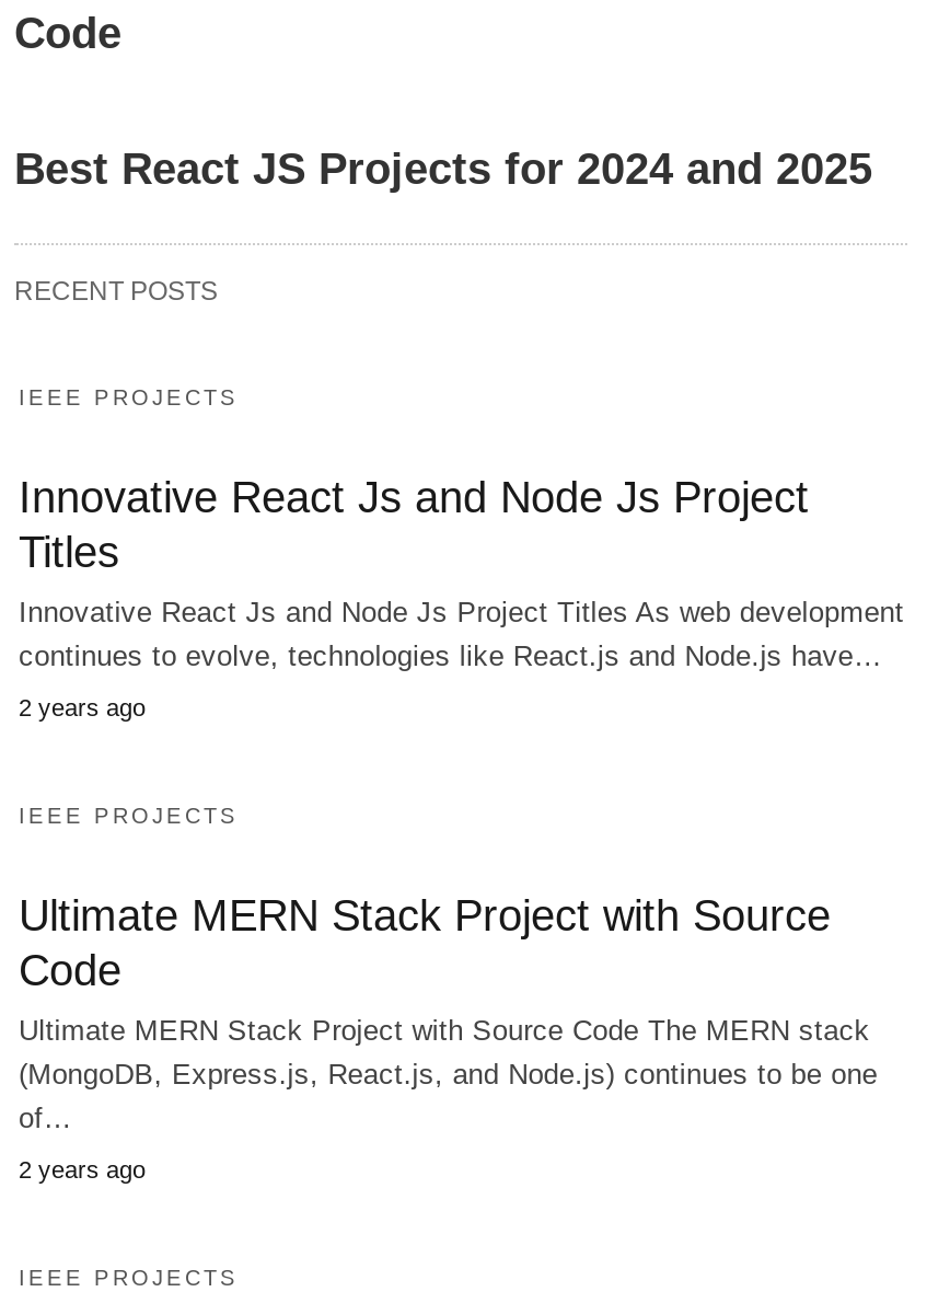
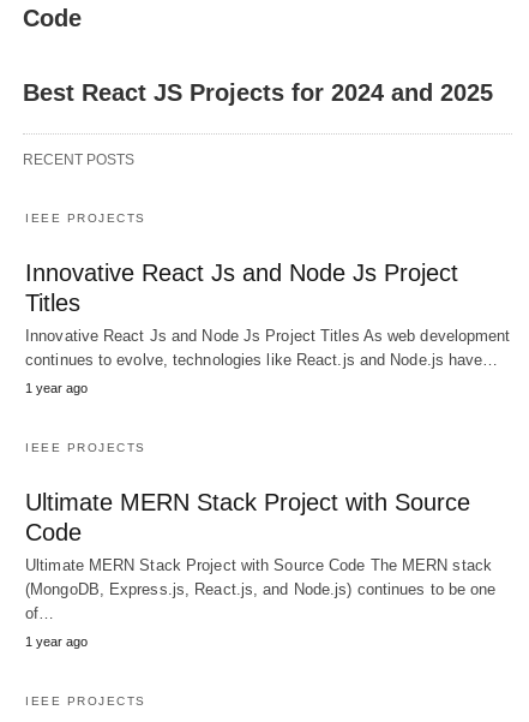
- 2 years ago
+ 1 year ago

- 2 years ago
+ 1 year ago
